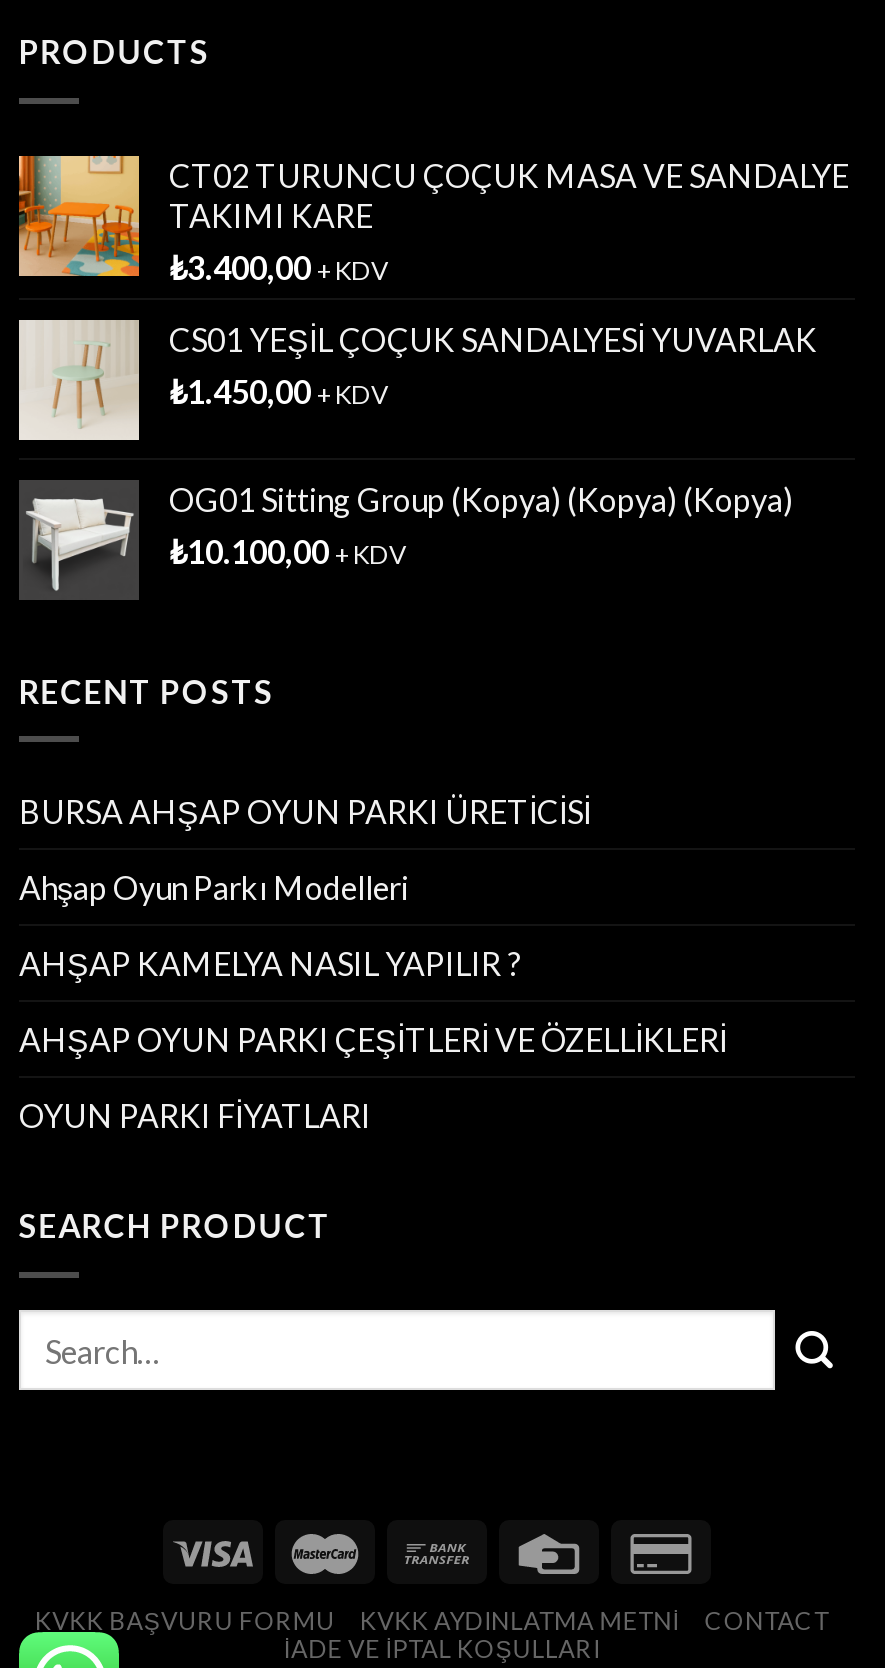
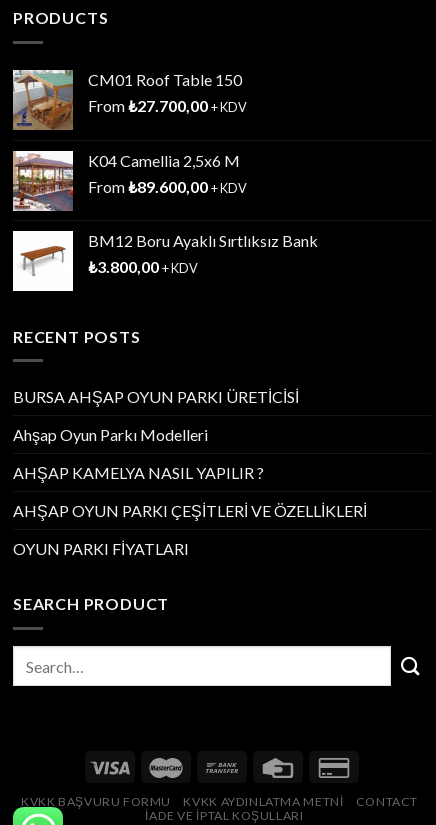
- [image]
- CT02 TURUNCU ÇOÇUK MASA VE SANDALYE
- TAKIMI KARE
- ₺3.400,00 + KDV
+ [image]
+ CM01 Roof Table 150
+ From ₺27.700,00 + KDV

- [image]
- CS01 YEŞİL ÇOÇUK SANDALYESİ YUVARLAK
- ₺1.450,00 + KDV
+ [image]
+ K04 Camellia 2,5x6 M
+ From ₺89.600,00 + KDV

- [image]
- OG01 Sitting Group (Kopya) (Kopya) (Kopya)
- ₺10.100,00 + KDV
+ [image]
+ BM12 Boru Ayaklı Sırtlıksız Bank
+ ₺3.800,00 + KDV
